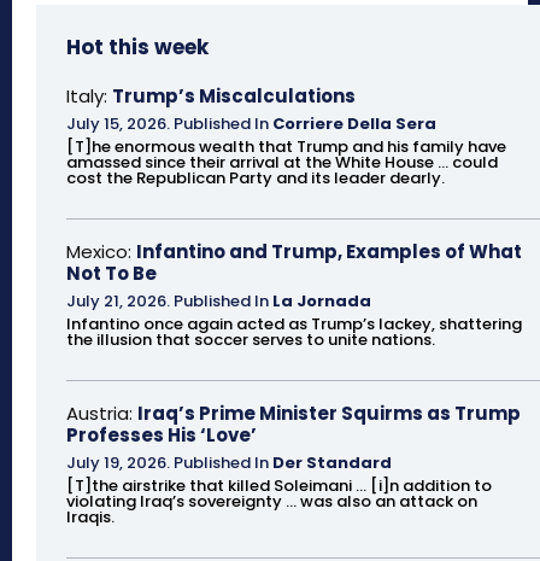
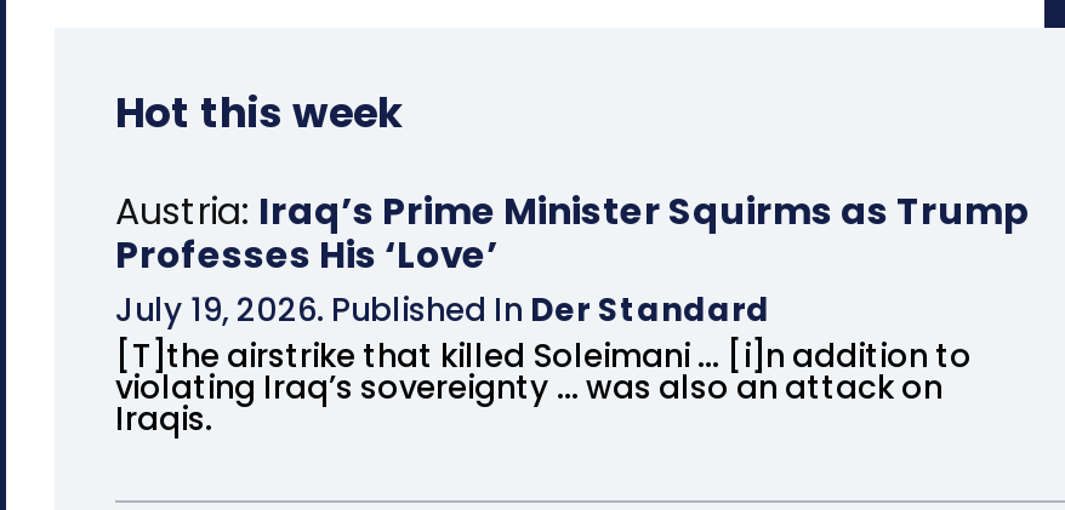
- Italy: Trump’s Miscalculations
- July 15, 2026. Published In Corriere Della Sera
- [T]he enormous wealth that Trump and his family have
- amassed since their arrival at the White House ... could
- cost the Republican Party and its leader dearly.
- Mexico: Infantino and Trump, Examples of What
- Not To Be
- July 21, 2026. Published In La Jornada
- Infantino once again acted as Trump’s lackey, shattering
- the illusion that soccer serves to unite nations.
